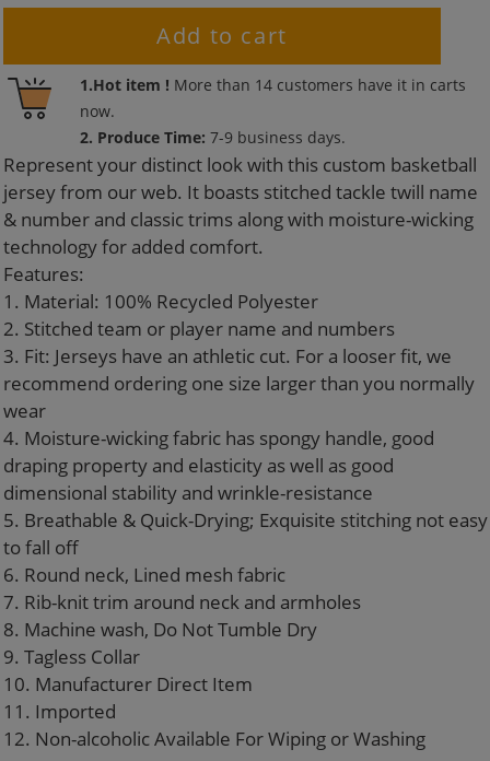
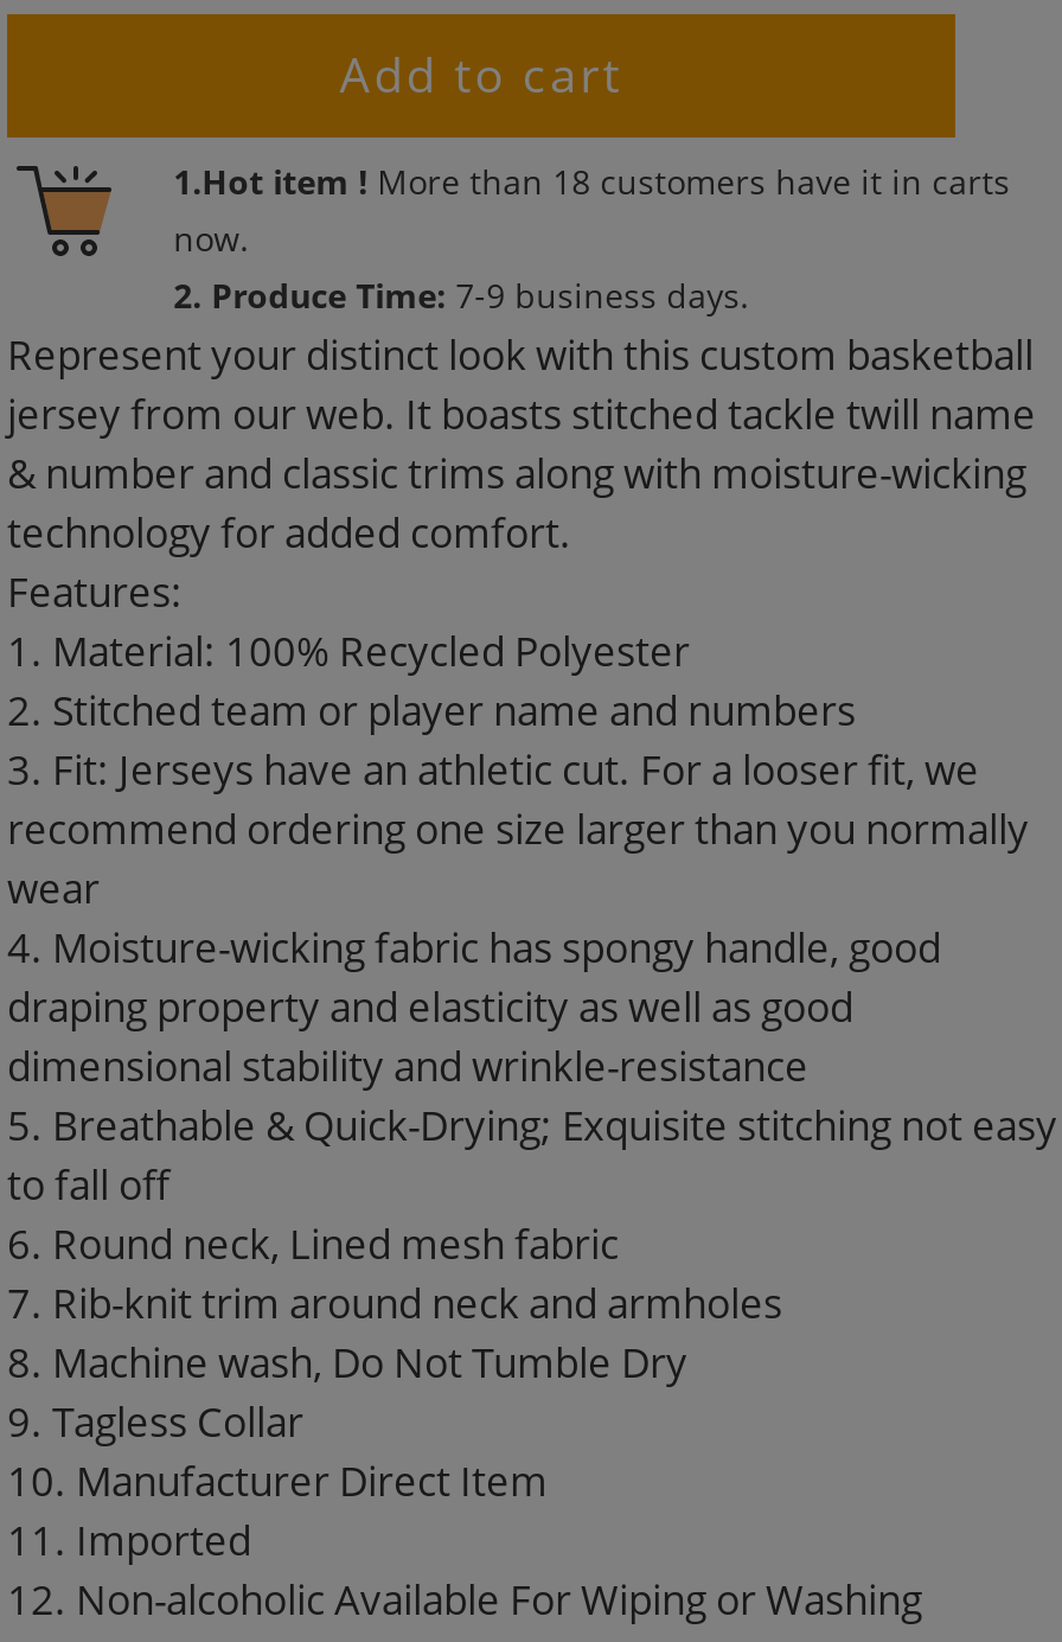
- 1.Hot item ! More than 14 customers have it in carts
+ 1.Hot item ! More than 18 customers have it in carts
